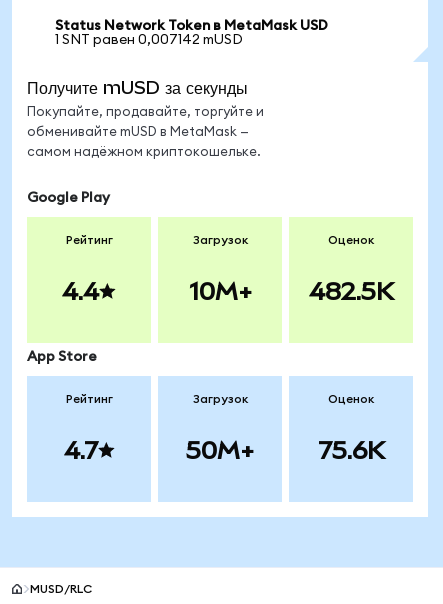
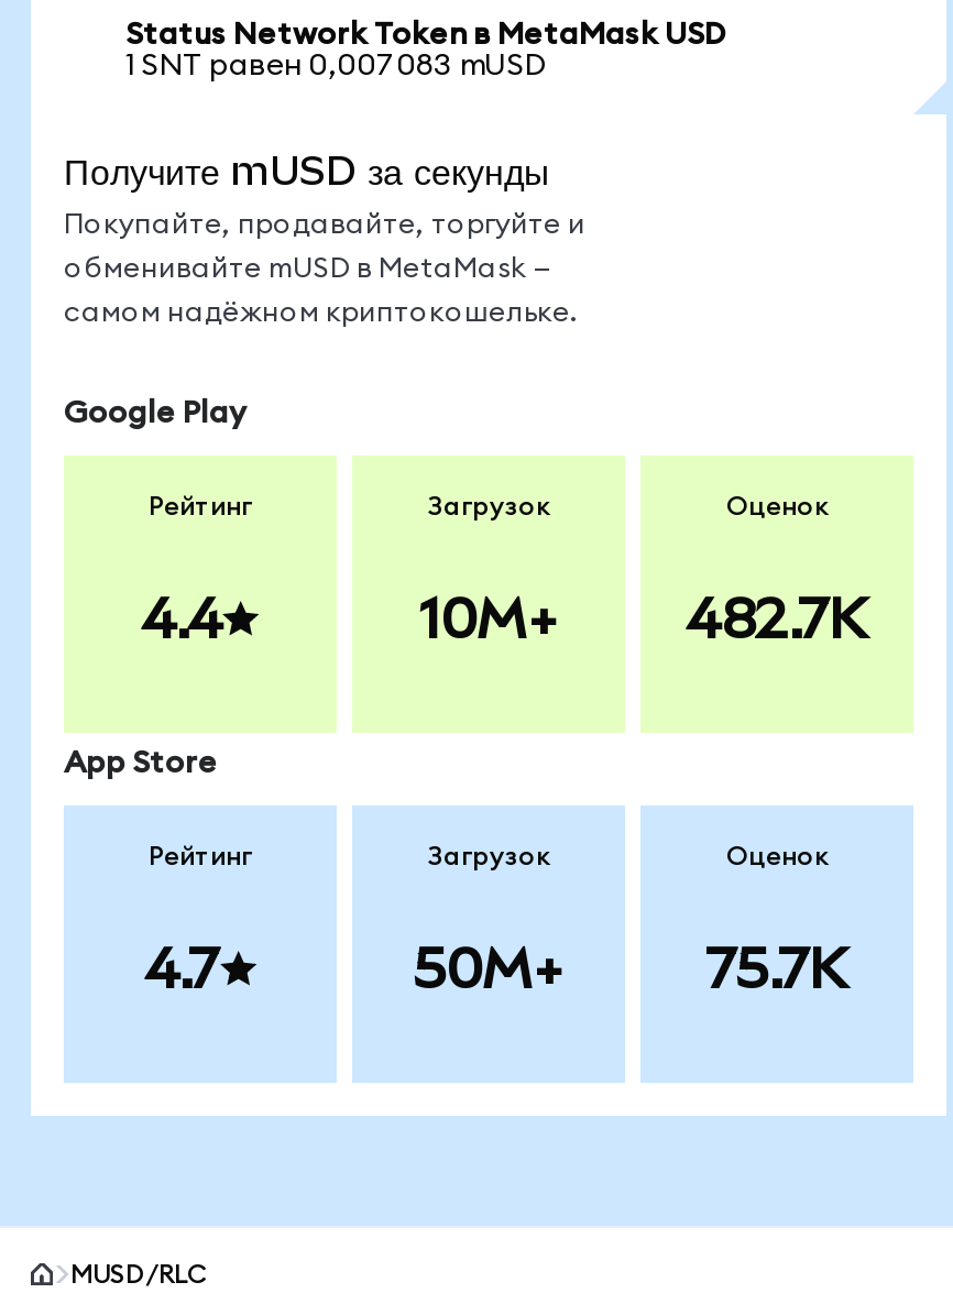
- 1 SNT равен 0,007142 mUSD
+ 1 SNT равен 0,007083 mUSD

- 482.5K
+ 482.7K

- 75.6K
+ 75.7K
